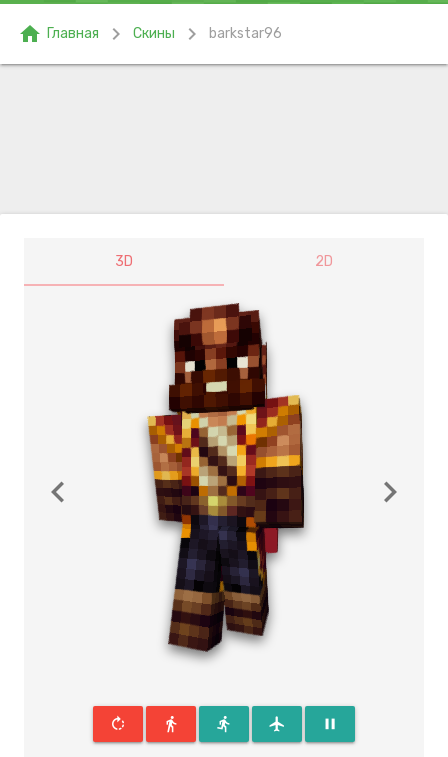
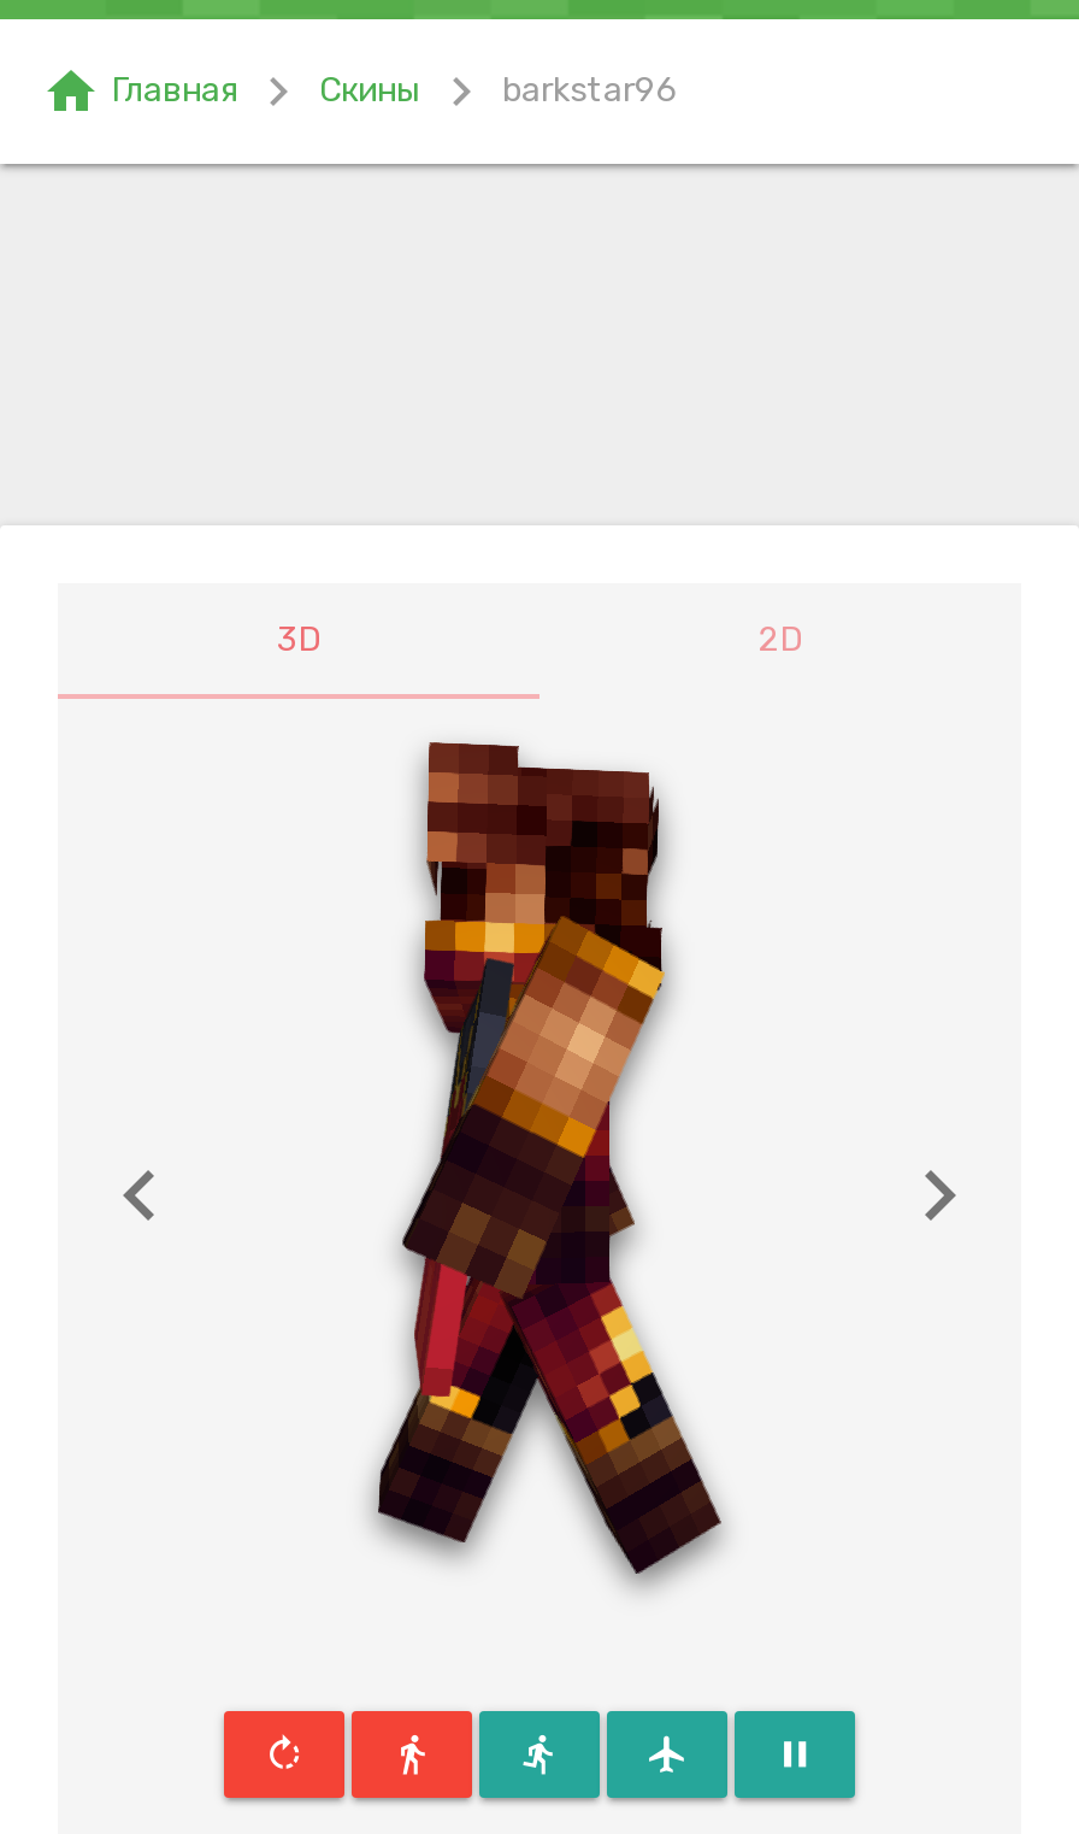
- [image]
+ [image]
